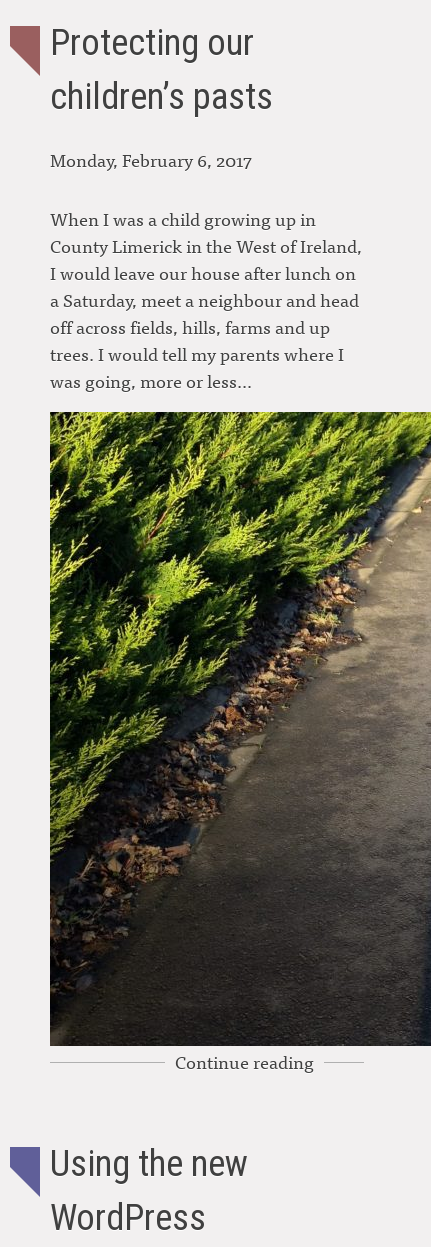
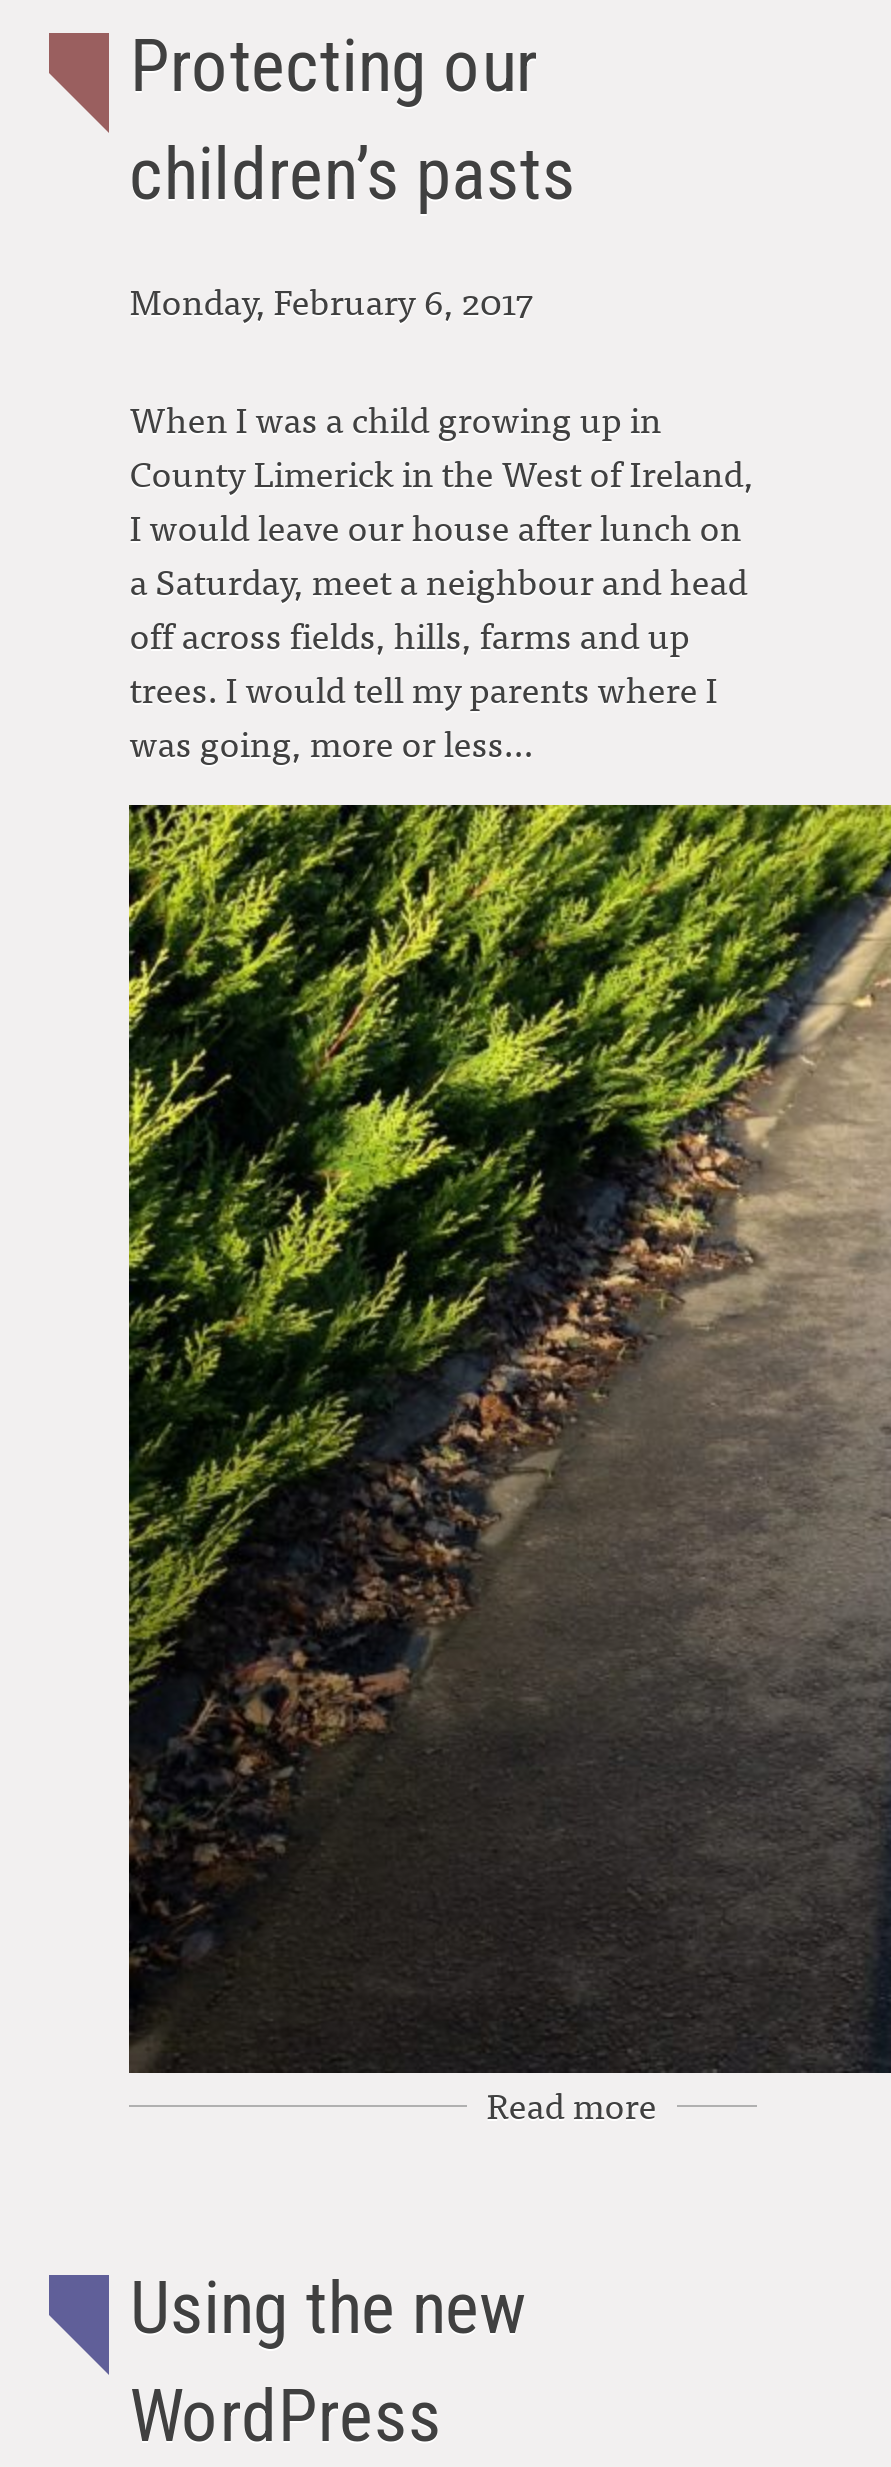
- Continue reading
+ Read more
